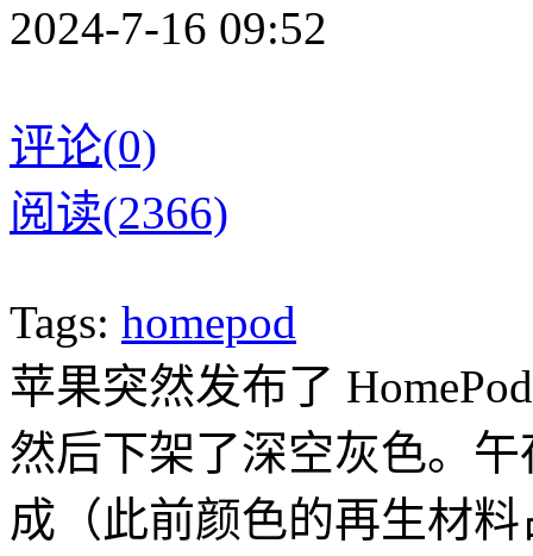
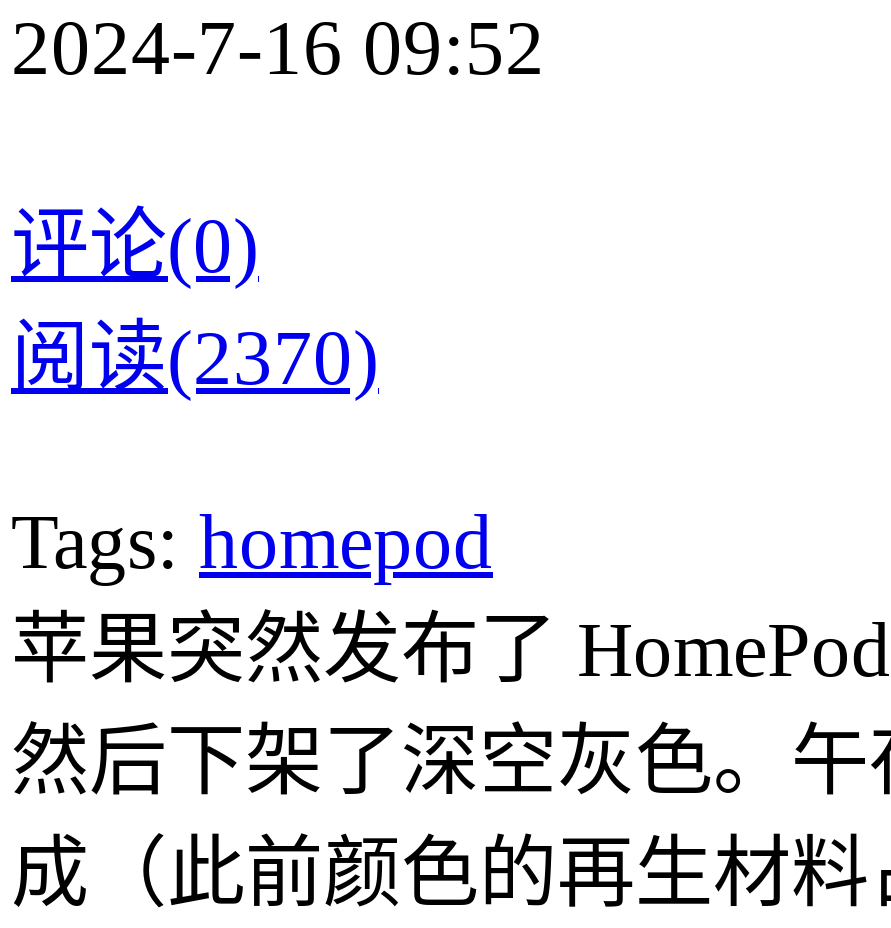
- 阅读(2366)
+ 阅读(2370)
